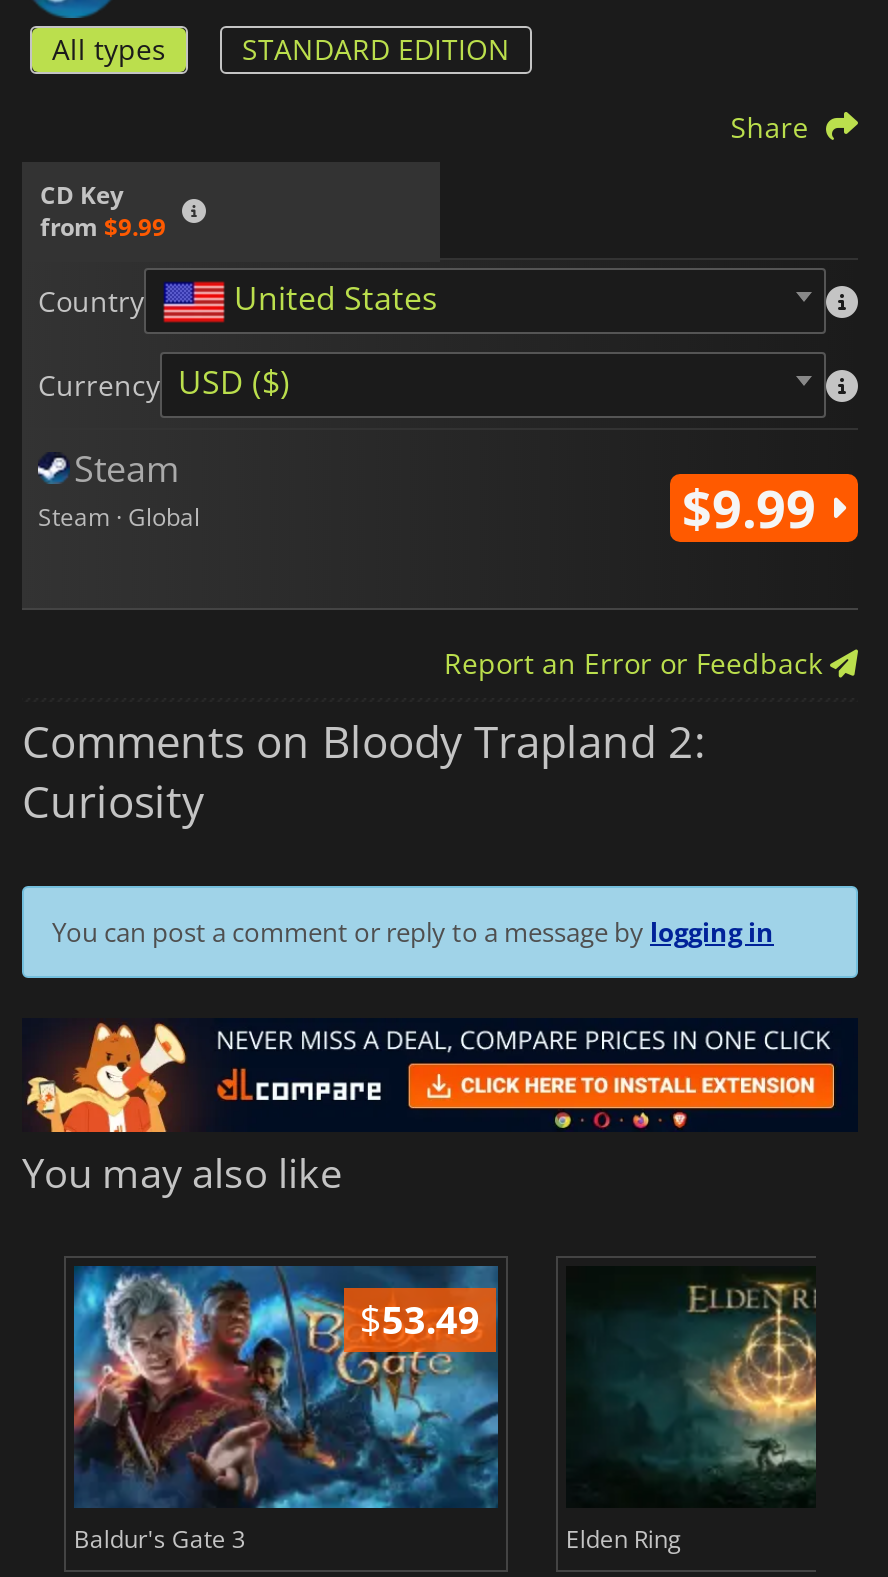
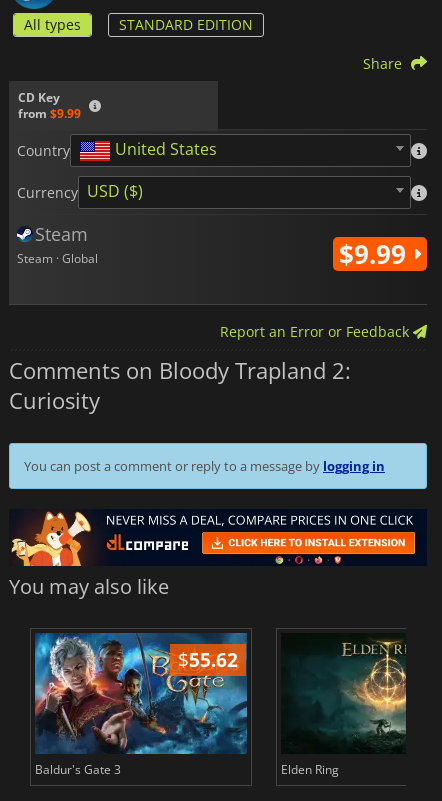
- $53.49
+ $55.62
